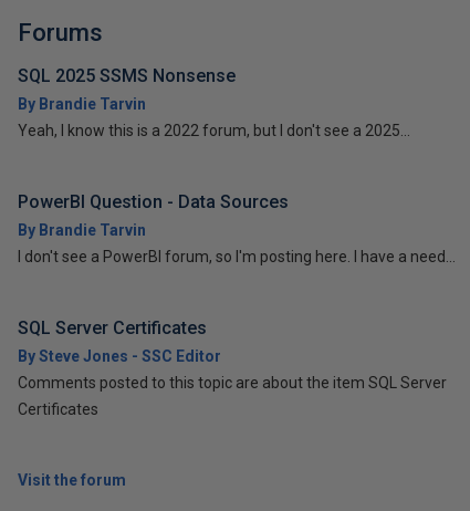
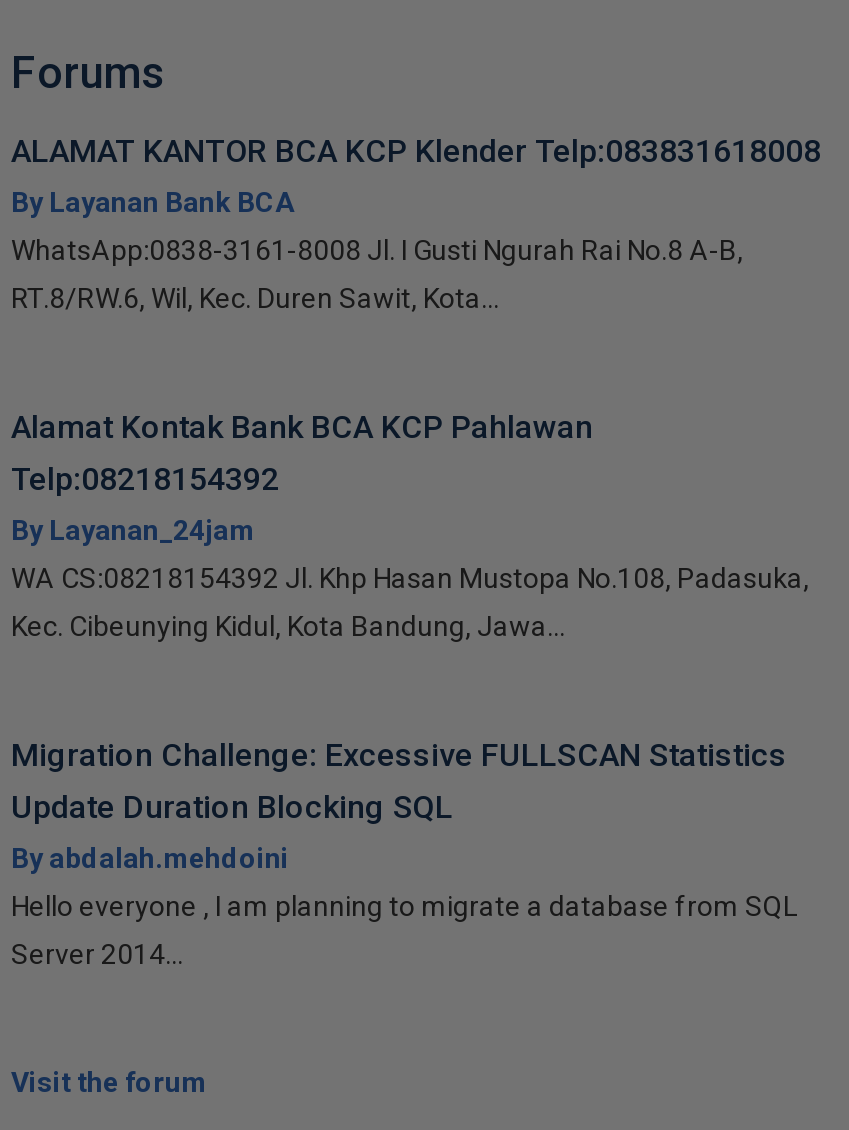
- SQL 2025 SSMS Nonsense
- By Brandie Tarvin
- Yeah, I know this is a 2022 forum, but I don't see a 2025...
- PowerBI Question - Data Sources
- By Brandie Tarvin
- I don't see a PowerBI forum, so I'm posting here. I have a need...
- SQL Server Certificates
- By Steve Jones - SSC Editor
- Comments posted to this topic are about the item SQL Server
- Certificates
+ ALAMAT KANTOR BCA KCP Klender Telp:083831618008
+ By Layanan Bank BCA
+ WhatsApp:0838-3161-8008 Jl. I Gusti Ngurah Rai No.8 A-B,
+ RT.8/RW.6, Wil, Kec. Duren Sawit, Kota...
+ Alamat Kontak Bank BCA KCP Pahlawan
+ Telp:08218154392
+ By Layanan_24jam
+ WA CS:08218154392 Jl. Khp Hasan Mustopa No.108, Padasuka,
+ Kec. Cibeunying Kidul, Kota Bandung, Jawa...
+ Migration Challenge: Excessive FULLSCAN Statistics
+ Update Duration Blocking SQL
+ By abdalah.mehdoini
+ Hello everyone , I am planning to migrate a database from SQL
+ Server 2014...
